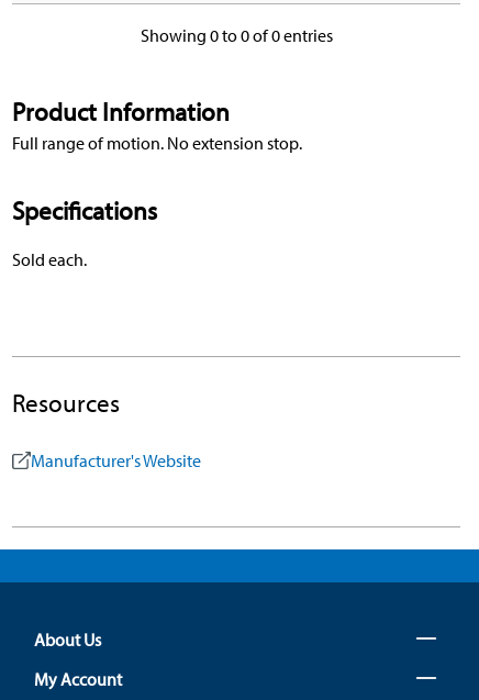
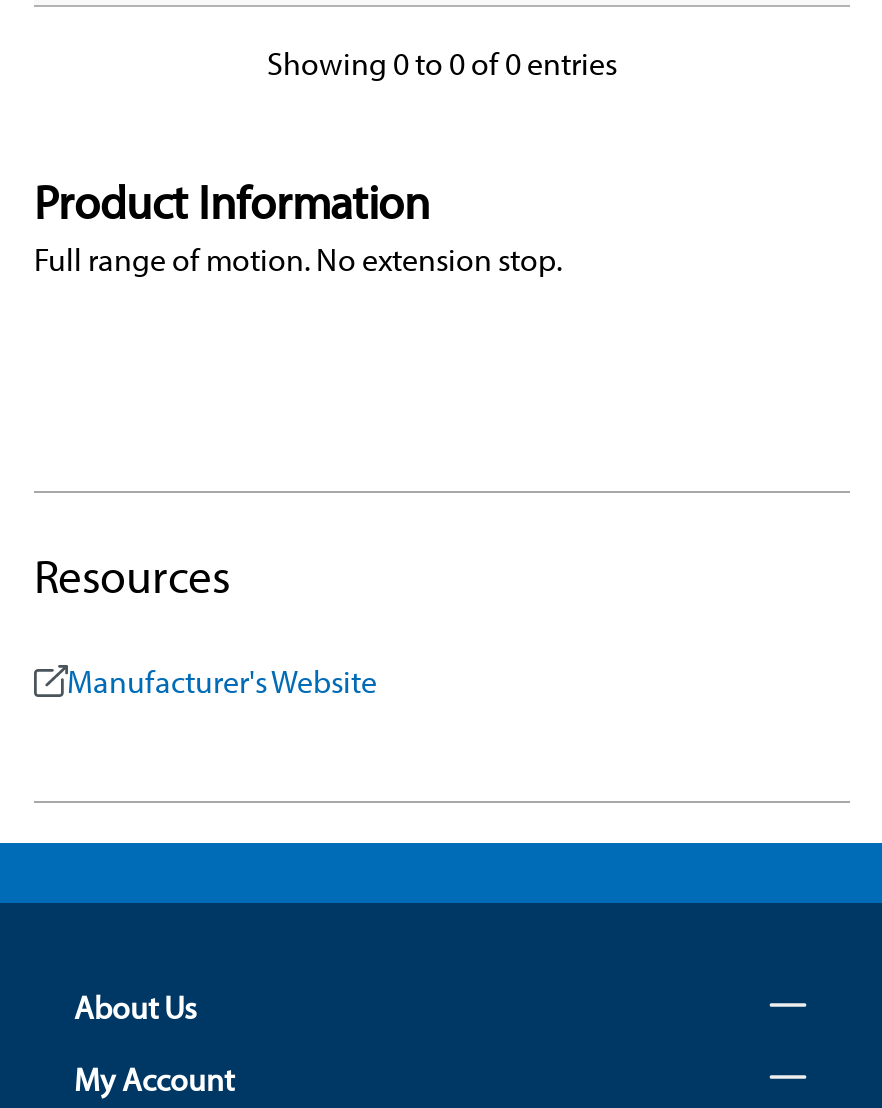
- Specifications
- Sold each.
